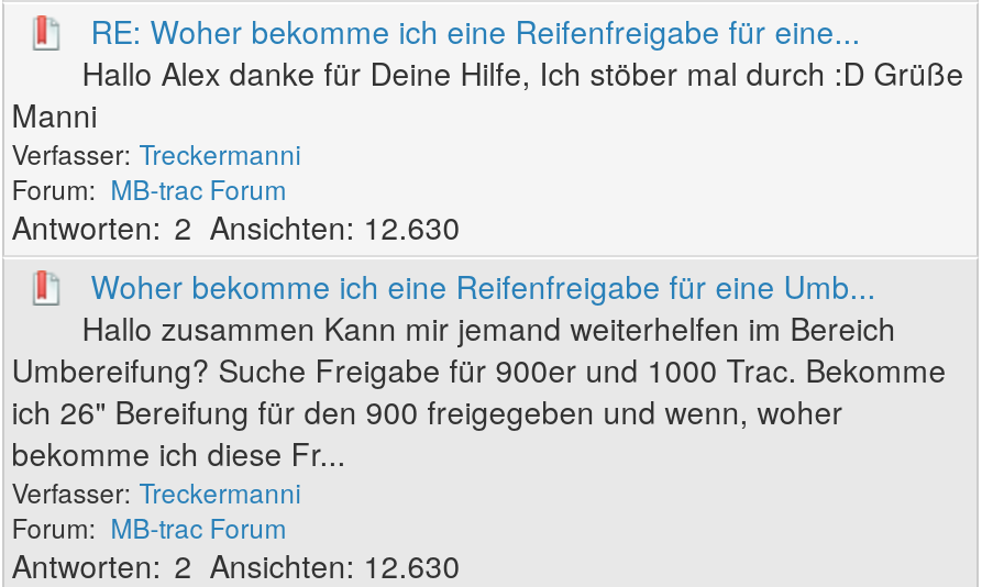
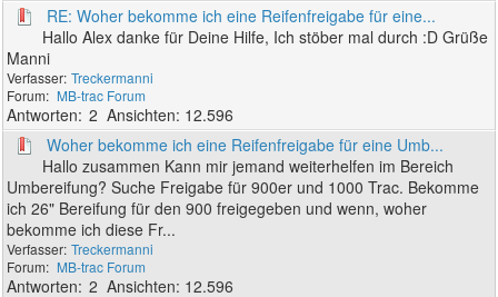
- 12.630
+ 12.596

- 12.630
+ 12.596
